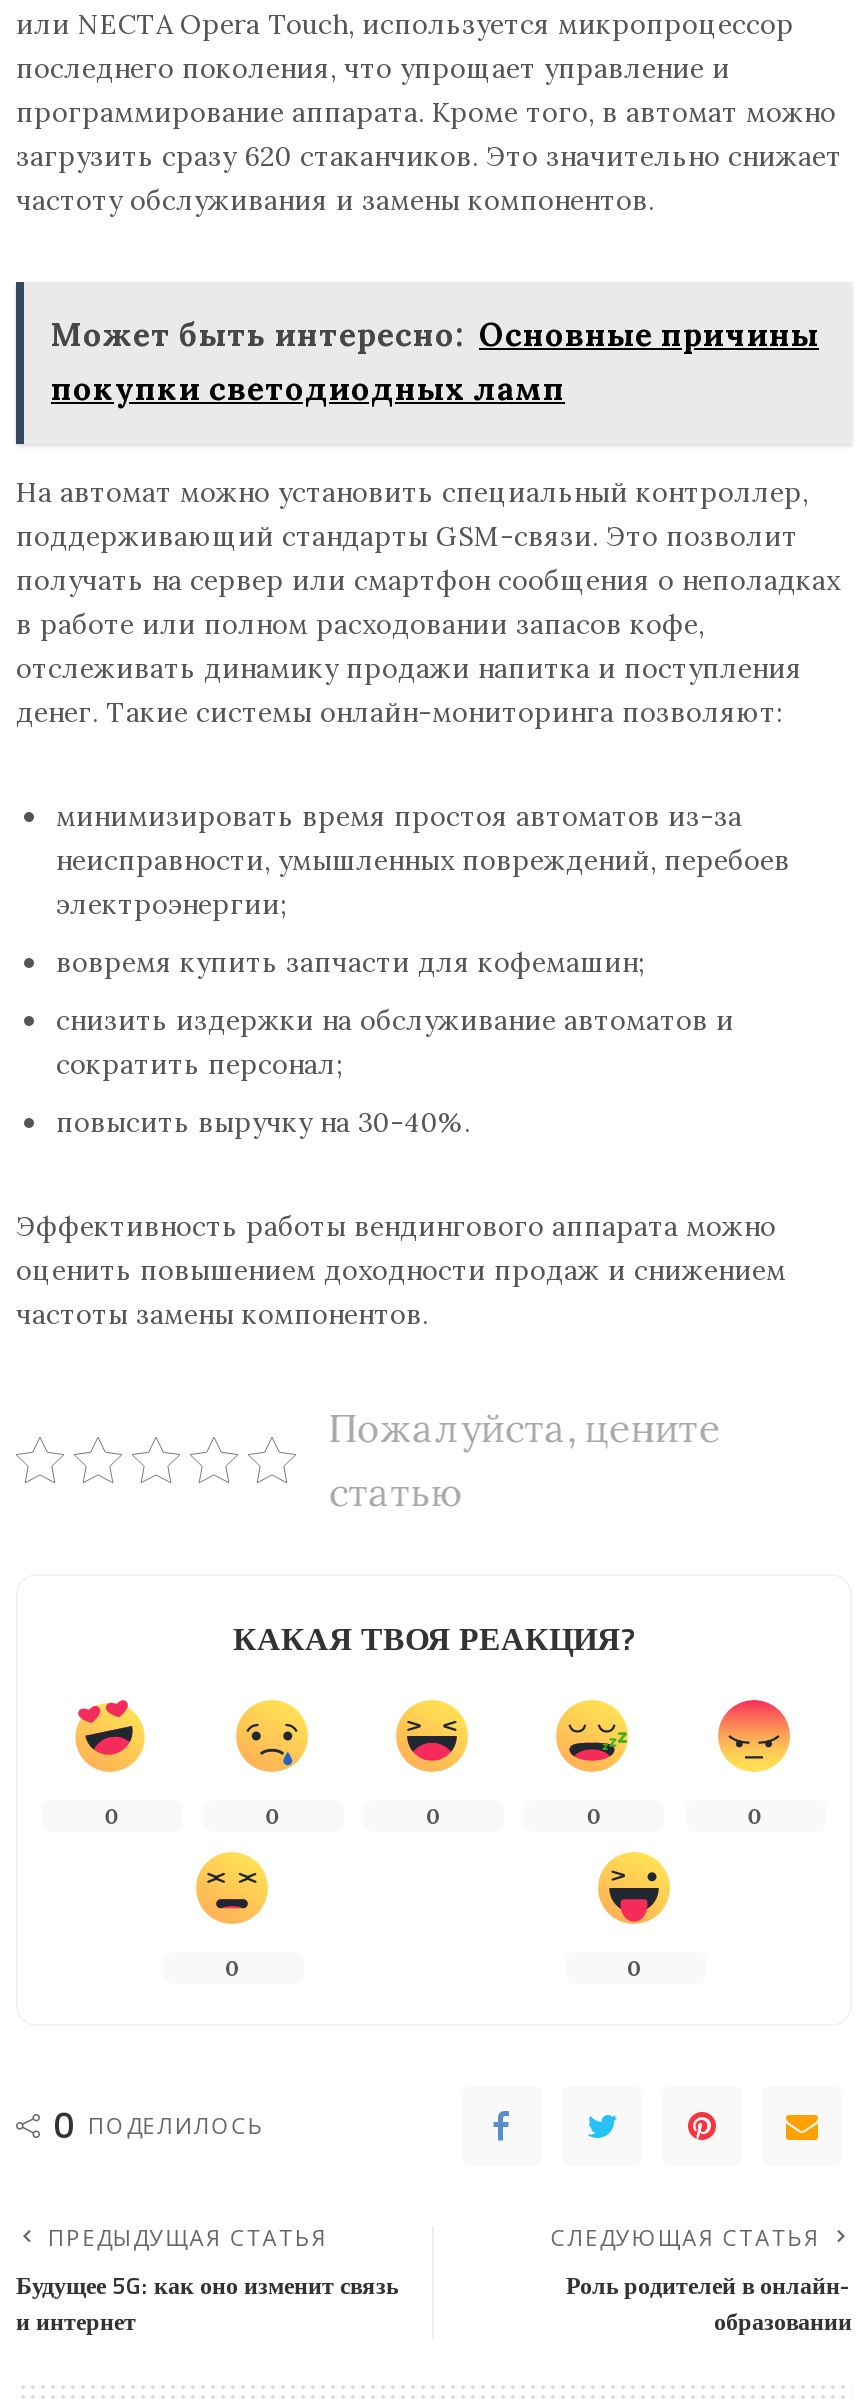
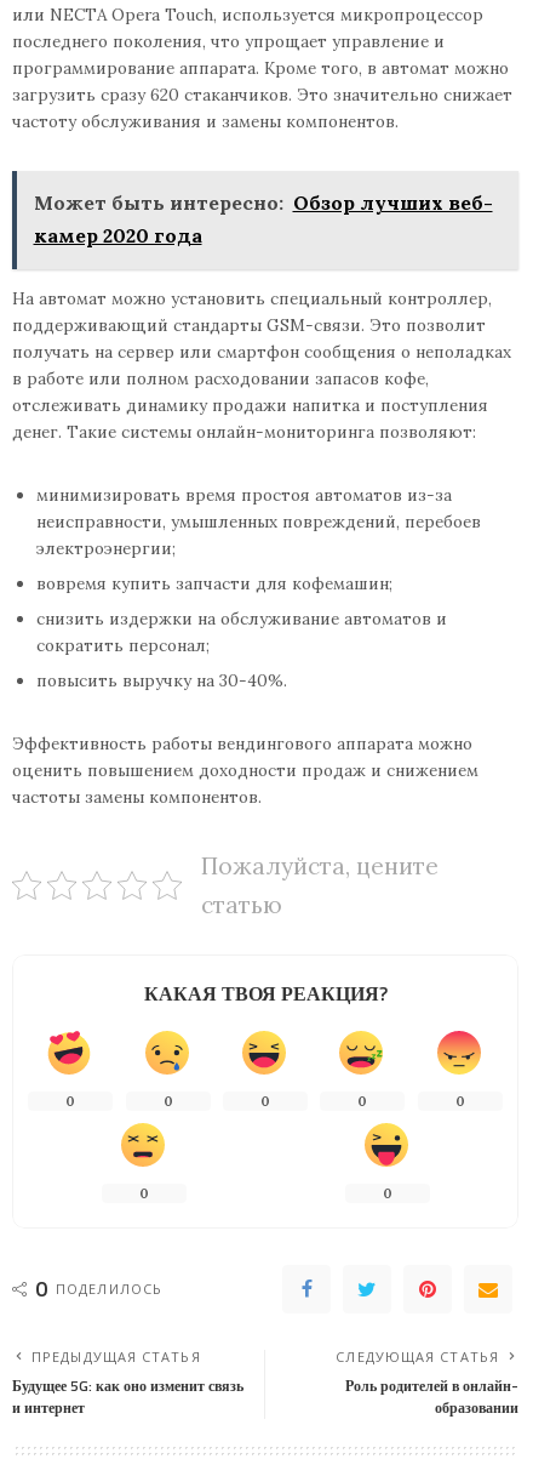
- Может быть интересно: Основные причины
- покупки светодиодных ламп
+ Может быть интересно: Обзор лучших веб-
+ камер 2020 года
